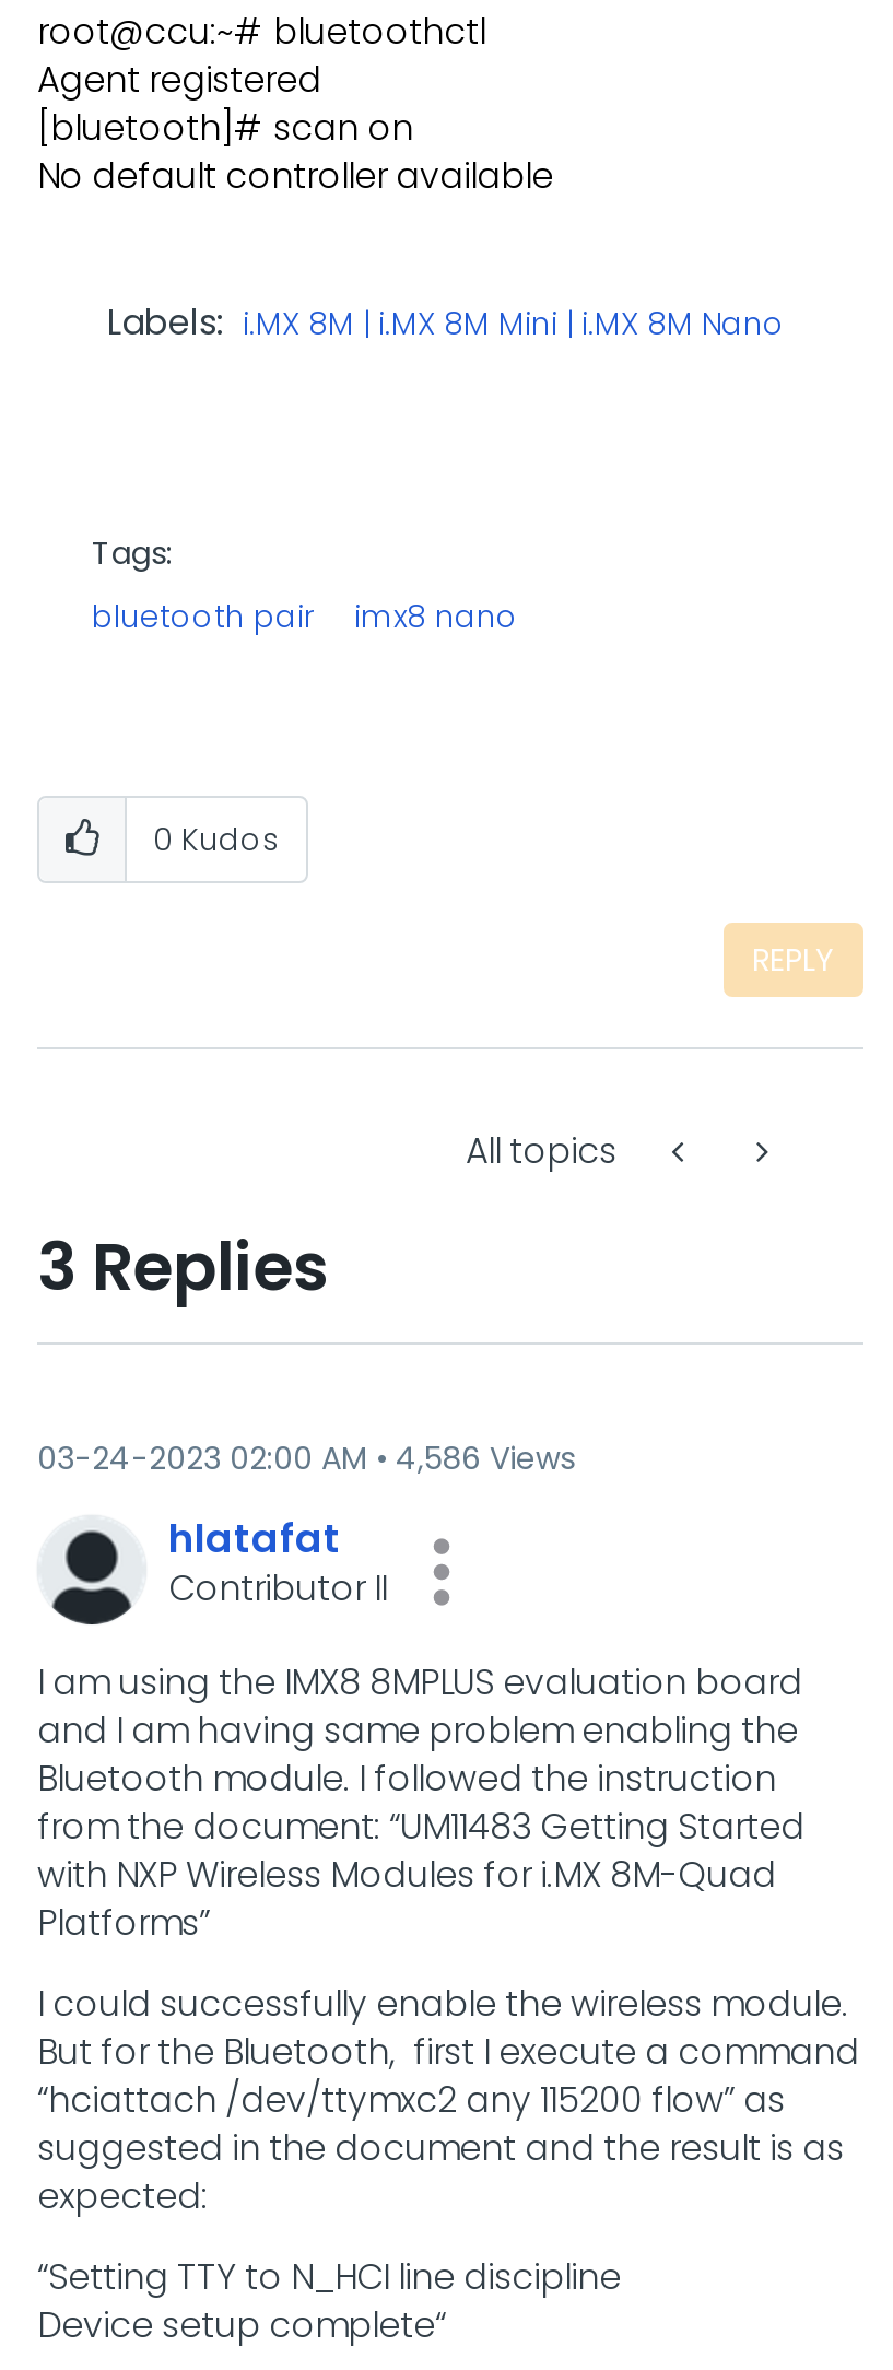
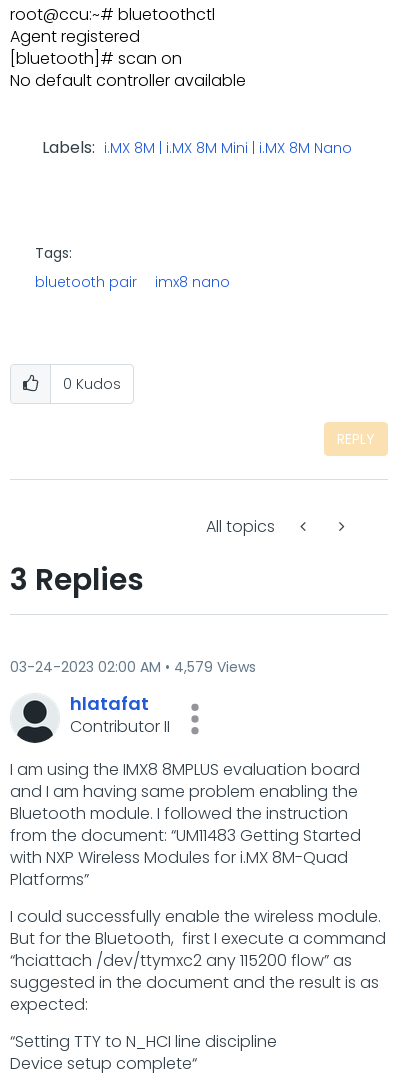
- 03-24-2023 02:00 AM 4,586 Views
+ 03-24-2023 02:00 AM 4,579 Views
